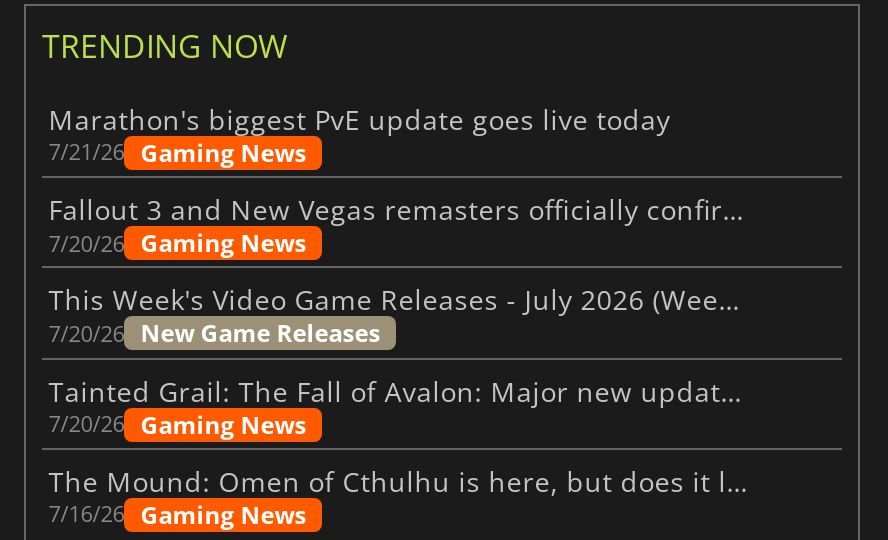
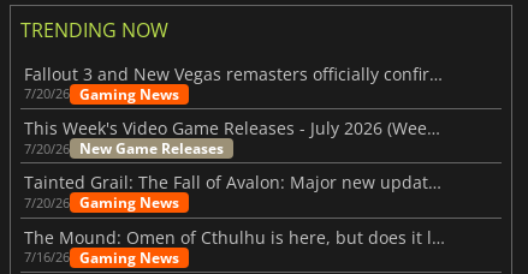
- Marathon's biggest PvE update goes live today
- 7/21/26 Gaming News
